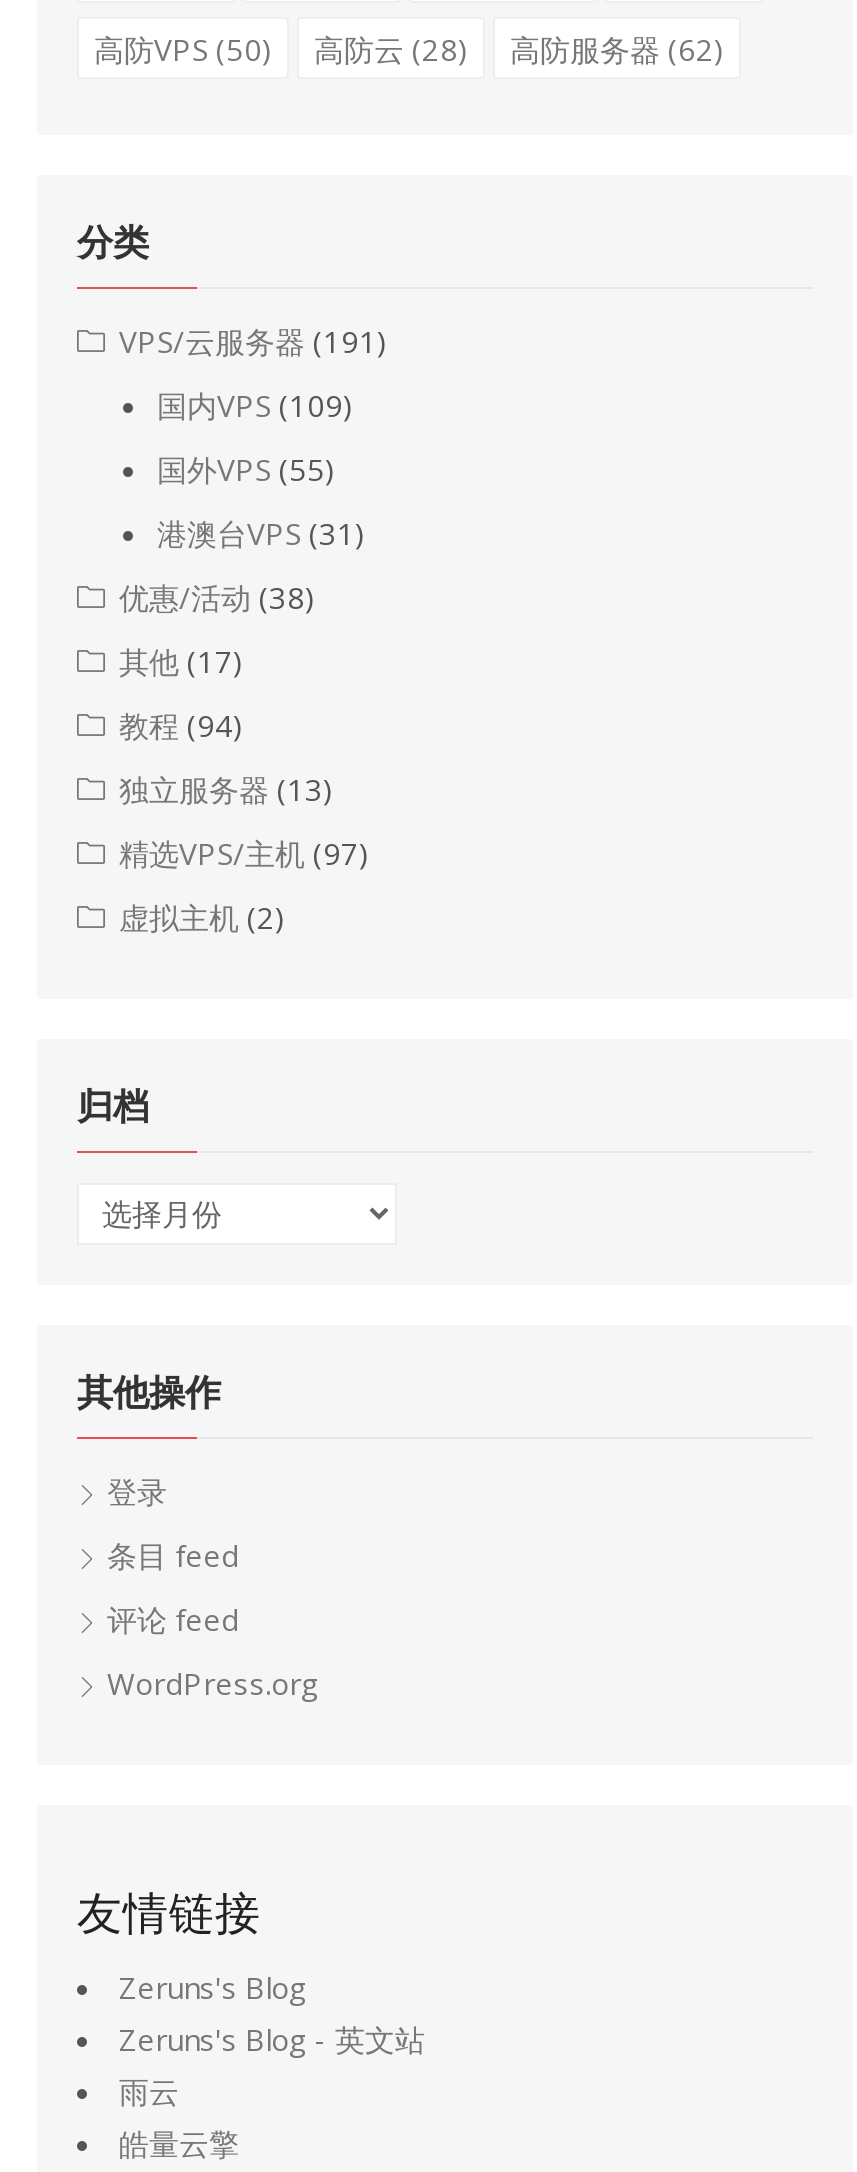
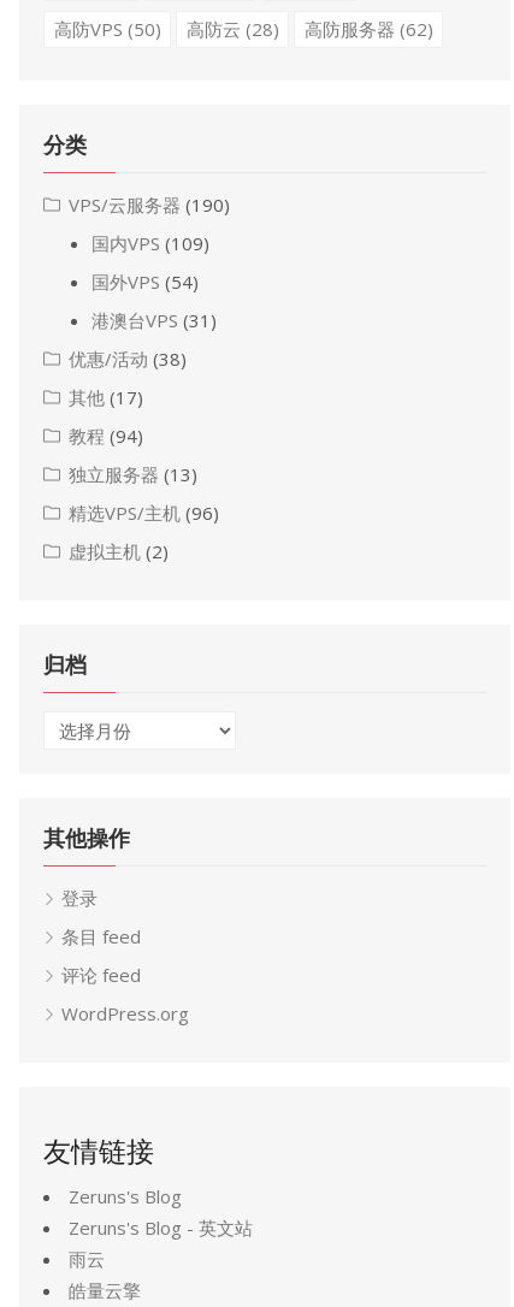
- VPS/云服务器(191)
+ VPS/云服务器(190)

- 国外VPS (55)
+ 国外VPS (54)

- 精选VPS/主机(97)
+ 精选VPS/主机(96)
